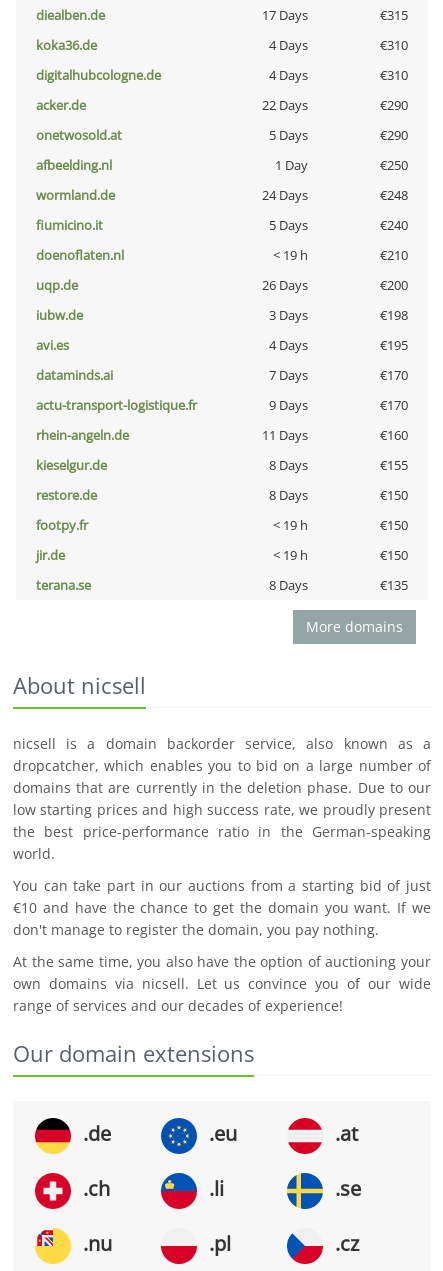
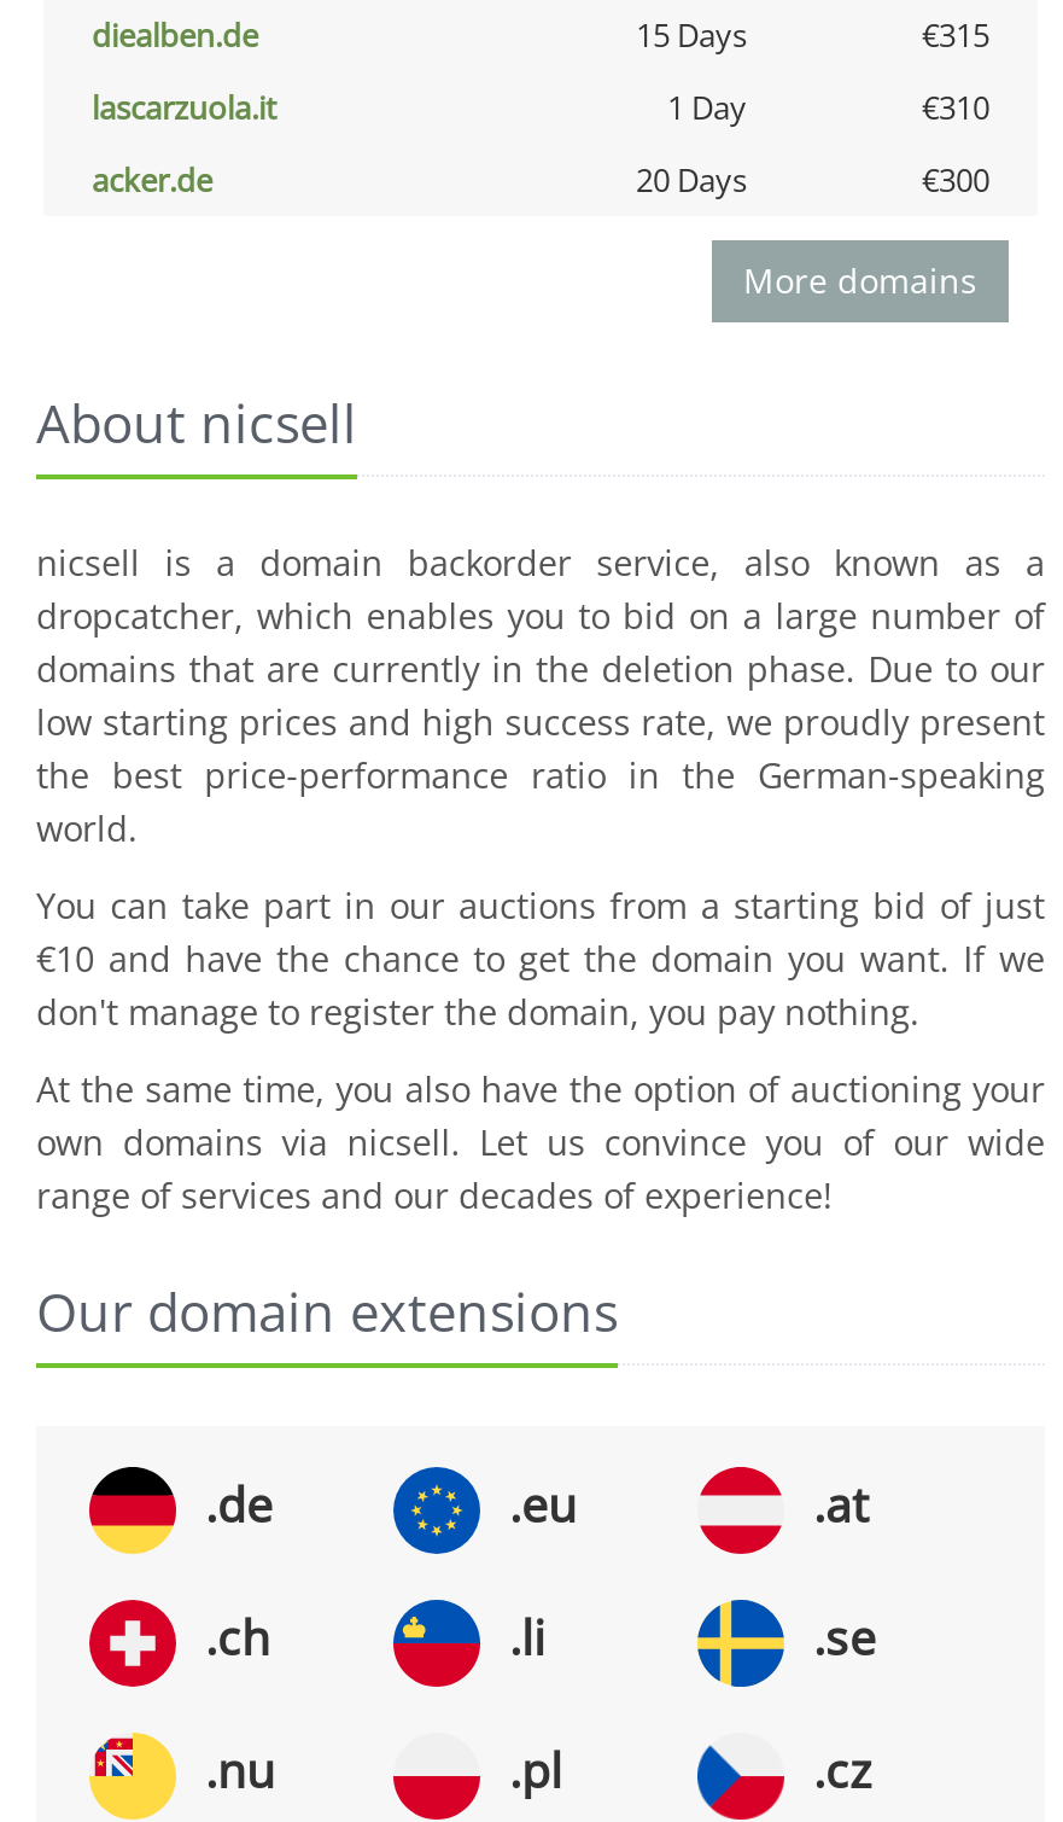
- 17 Days
+ 15 Days

- koka36.de
- 4 Days
- €310
- digitalhubcologne.de
- 4 Days
+ lascarzuola.it
+ 1 Day

- 22 Days
- €290
- onetwosold.at
- 5 Days
- €290
- afbeelding.nl
- 1 Day
- €250
- wormland.de
- 24 Days
- €248
- fiumicino.it
- 5 Days
- €240
- doenoflaten.nl
- < 19 h
- €210
- uqp.de
- 26 Days
- €200
- iubw.de
- 3 Days
- €198
- avi.es
- 4 Days
- €195
- dataminds.ai
- 7 Days
- €170
- actu-transport-logistique.fr
- 9 Days
- €170
- rhein-angeln.de
- 11 Days
- €160
- kieselgur.de
- 8 Days
- €155
- restore.de
- 8 Days
- €150
- footpy.fr
- < 19 h
- €150
- jir.de
- < 19 h
- €150
- terana.se
- 8 Days
- €135
+ 20 Days
+ €300
